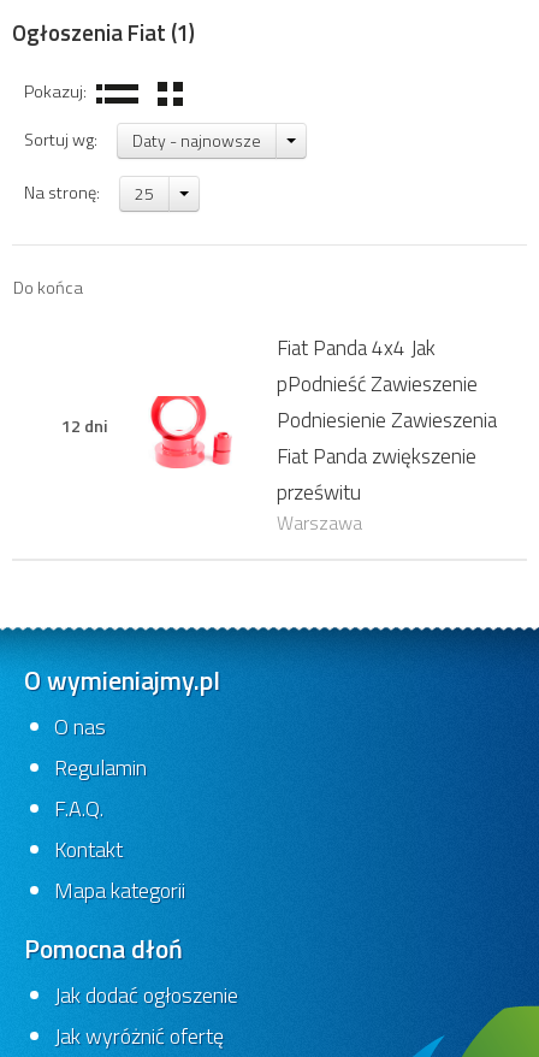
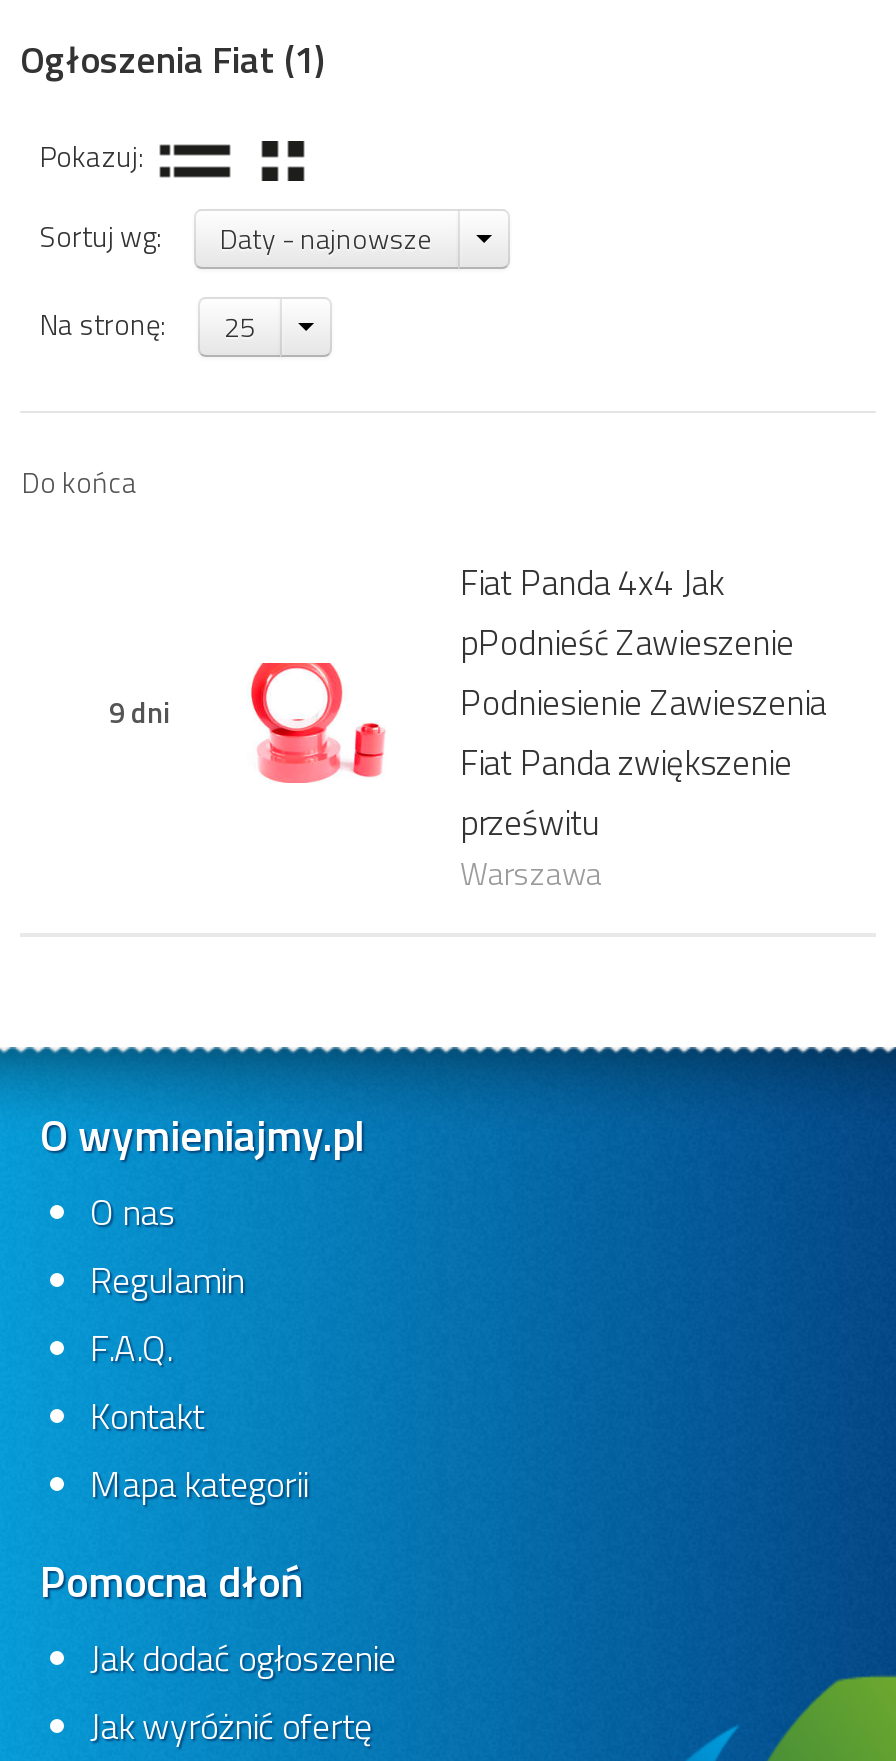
- 12 dni
+ 9 dni
